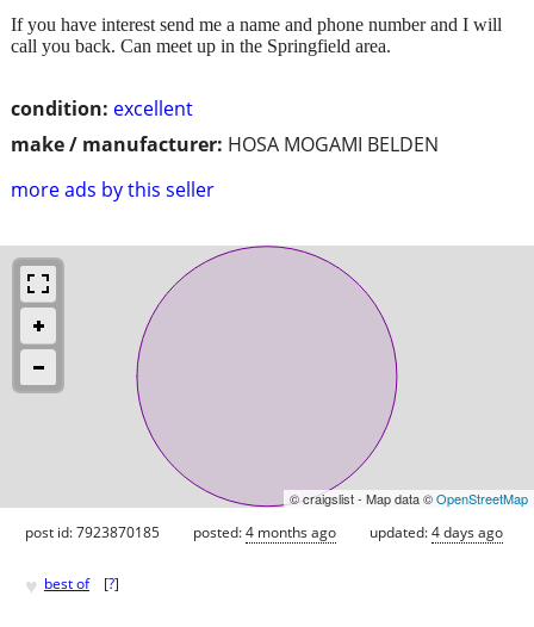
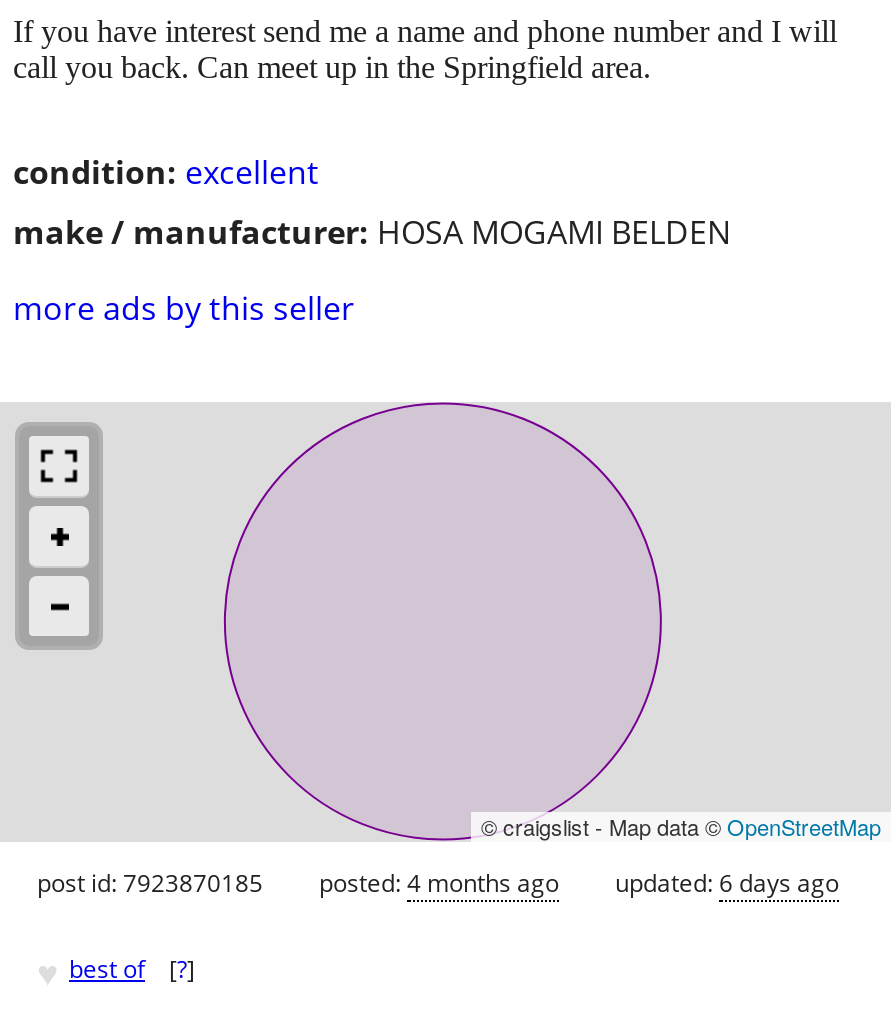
- updated: 4 days ago
+ updated: 6 days ago
